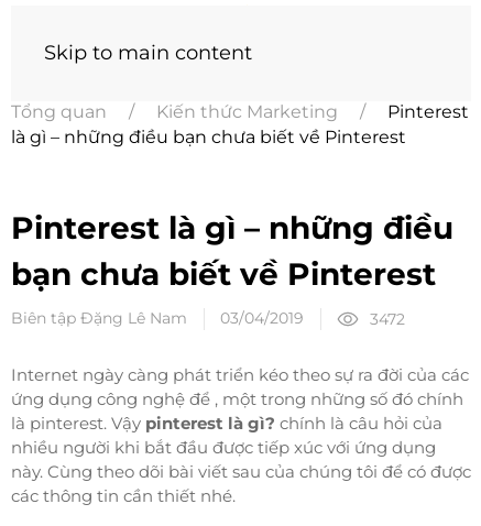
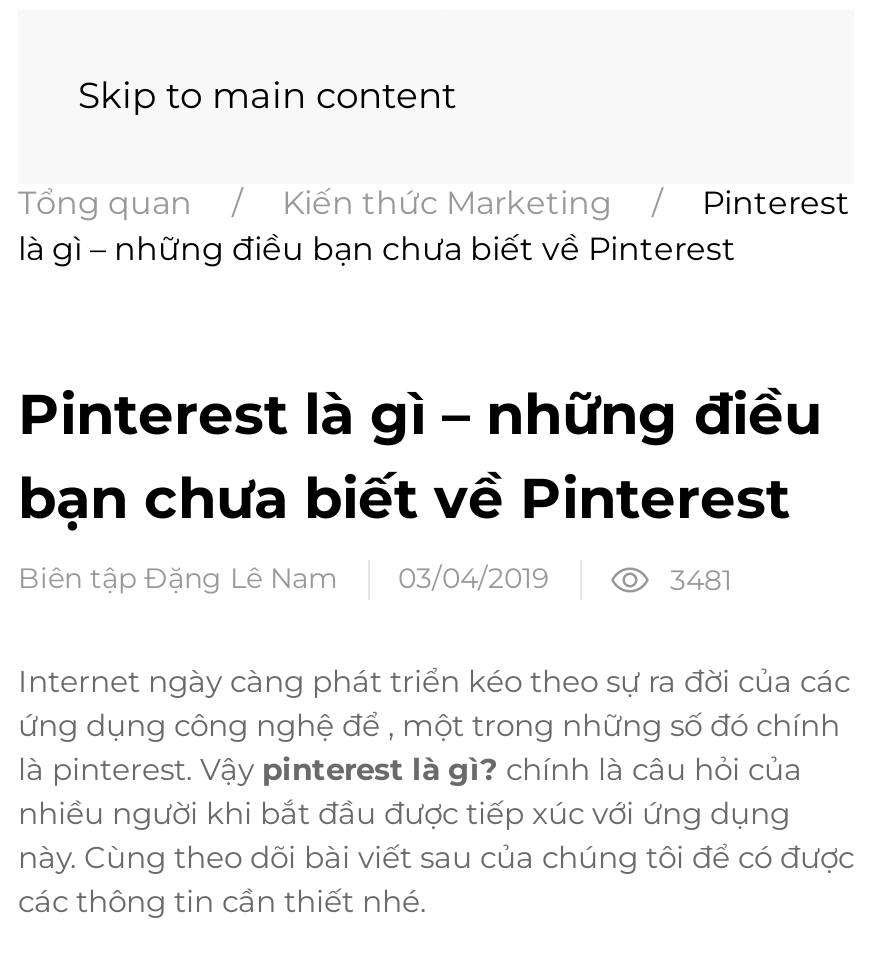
- 3472
+ 3481
